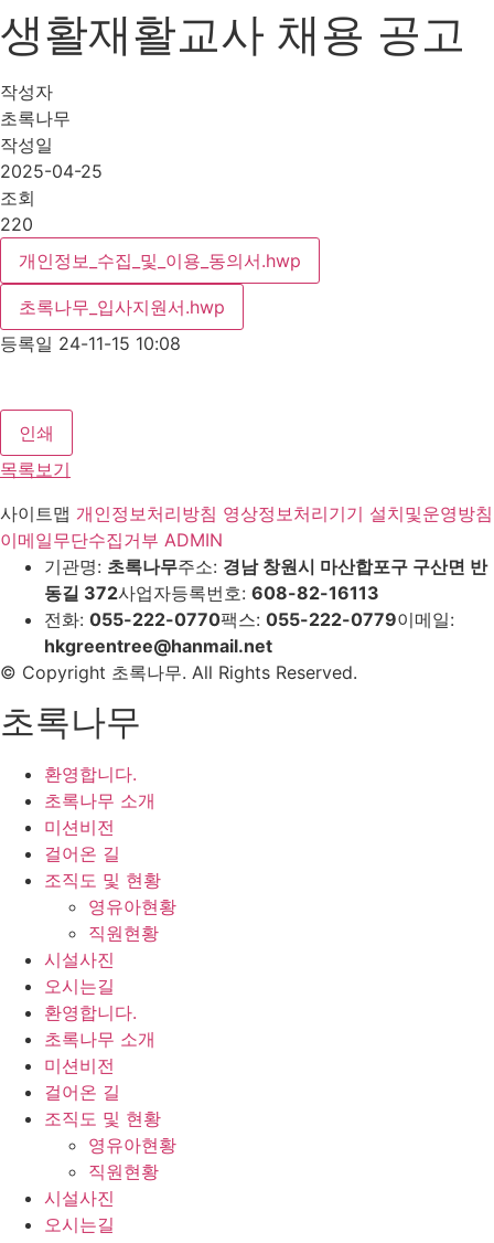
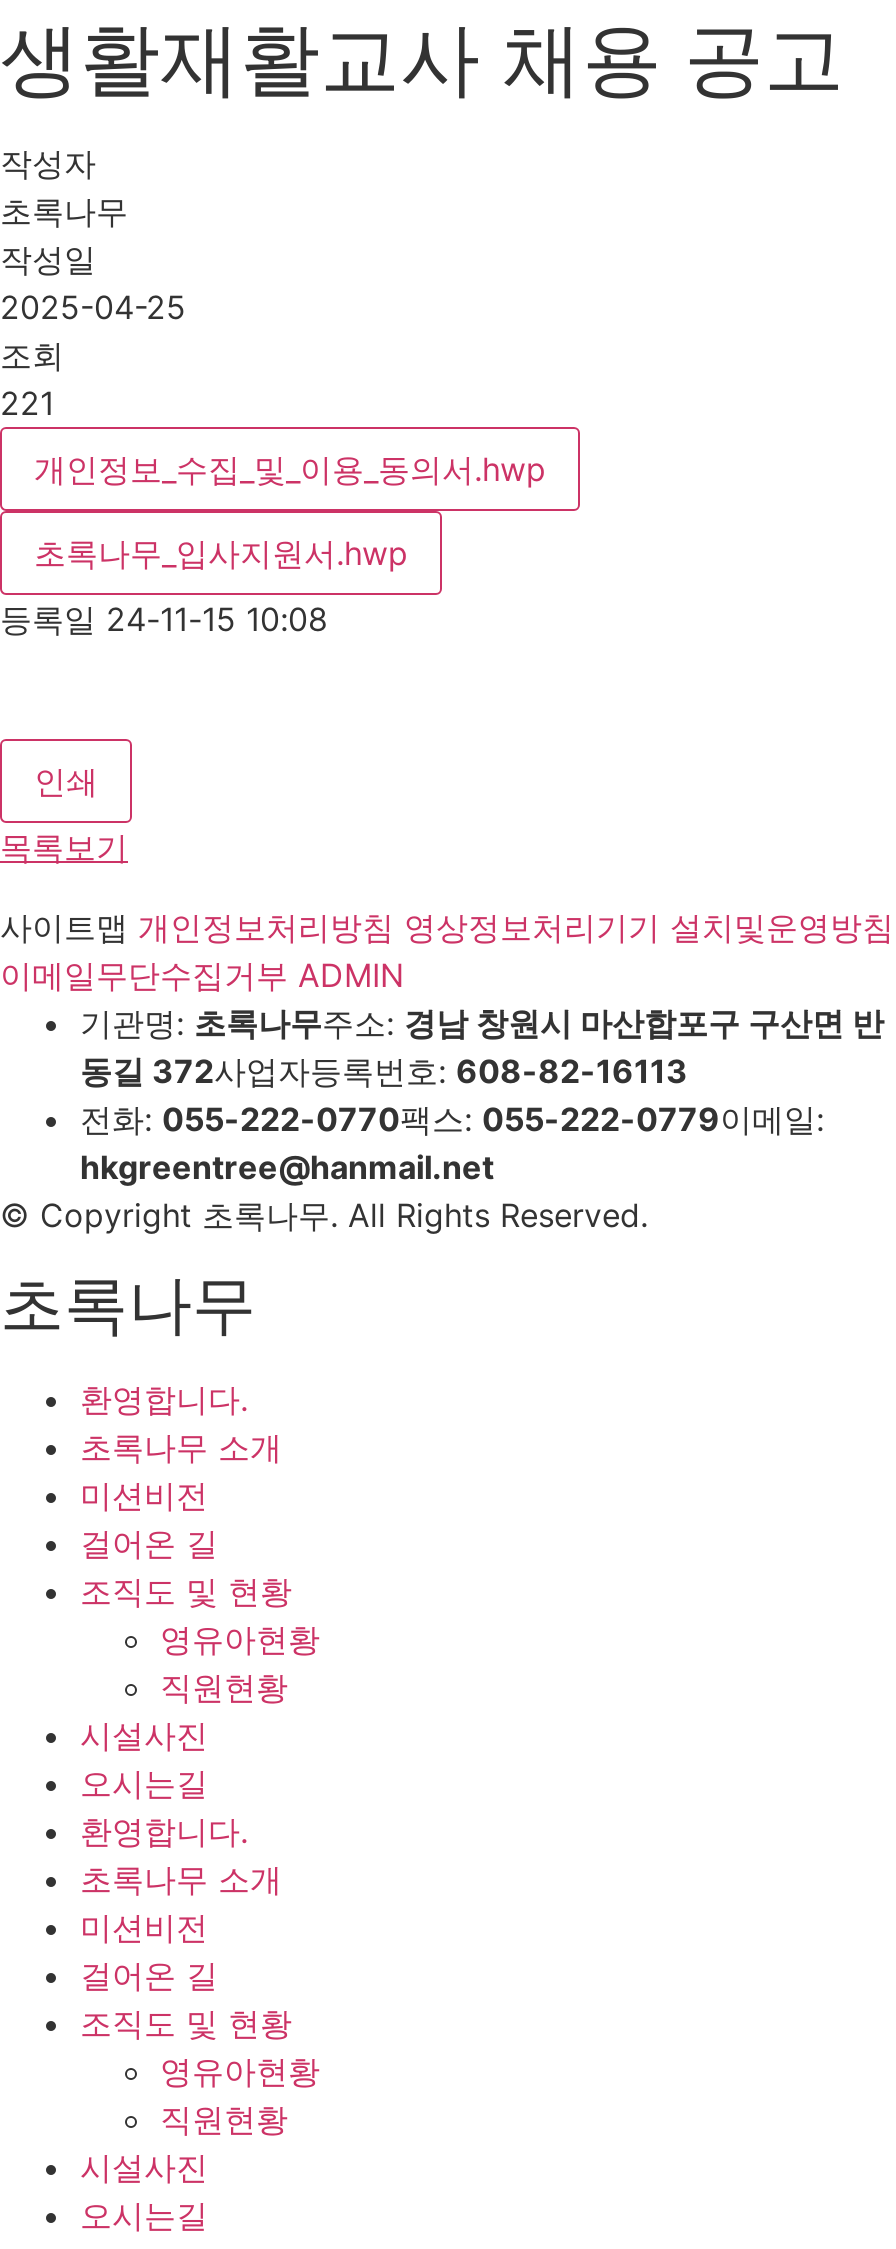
- 220
+ 221
